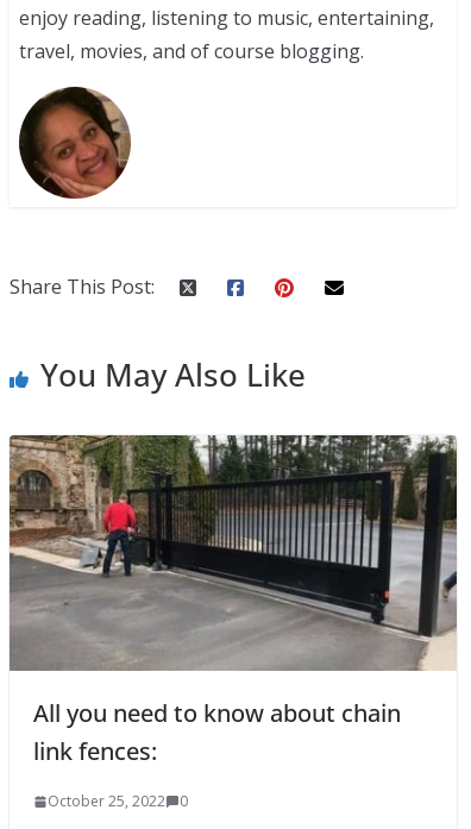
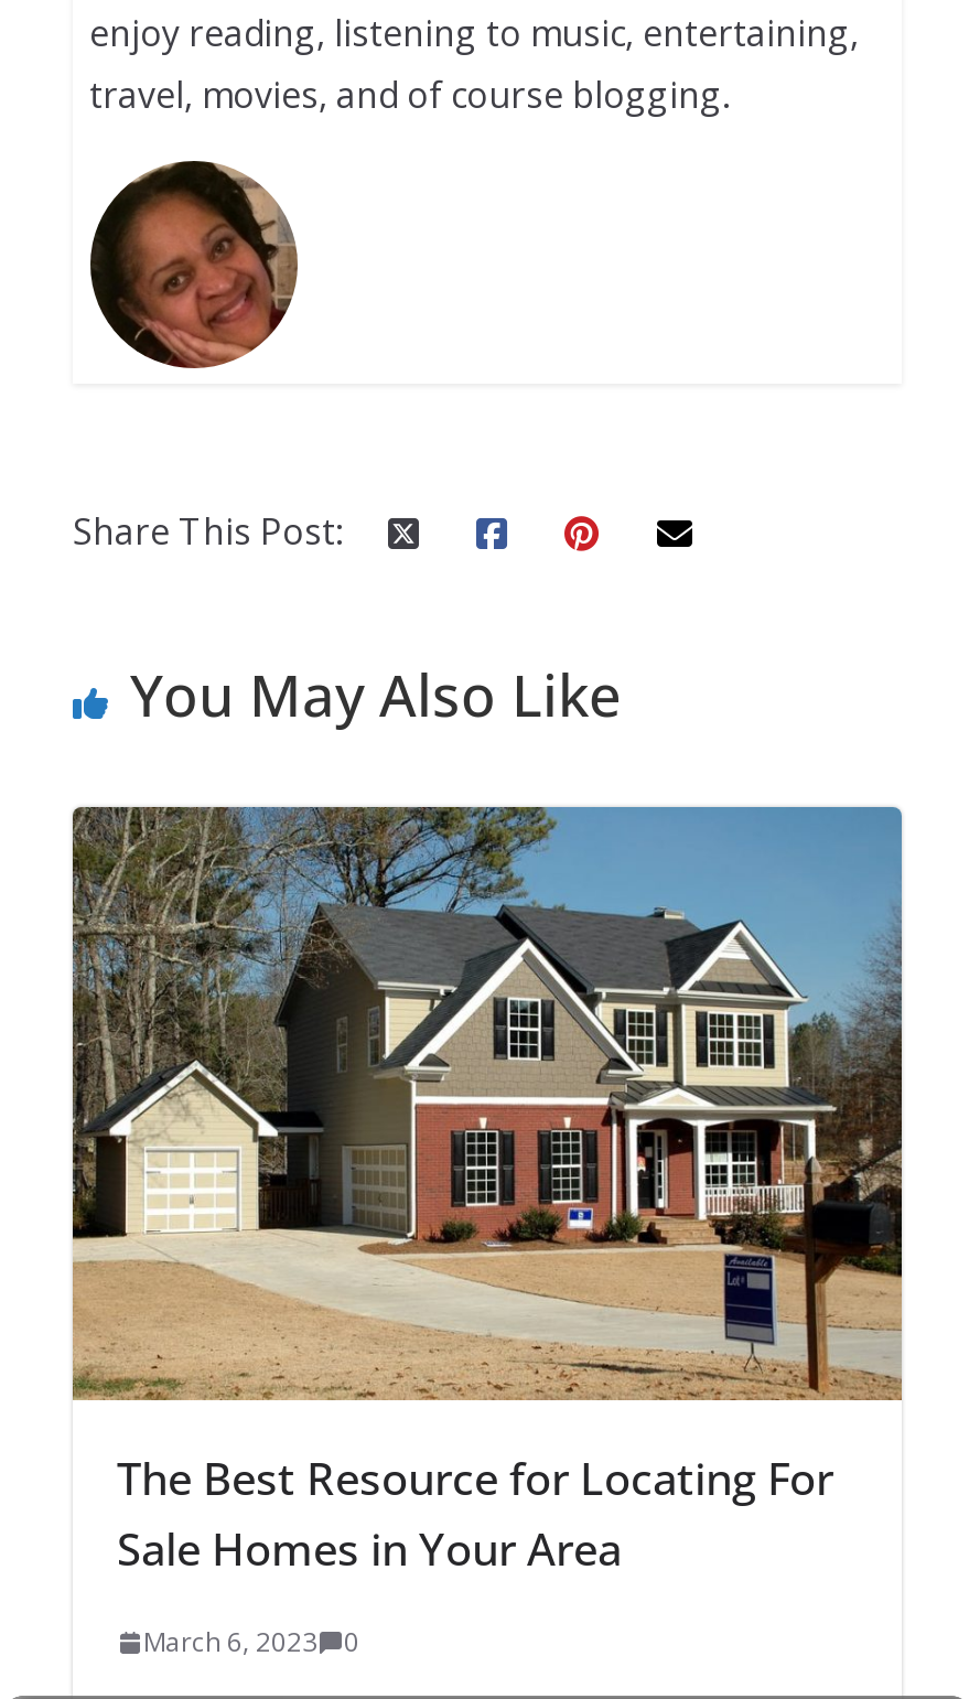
- [image]
- All you need to know about chain
- link fences:
+ [image]
+ The Best Resource for Locating For
+ Sale Homes in Your Area

- October 25, 2022 0
+ March 6, 2023 0
